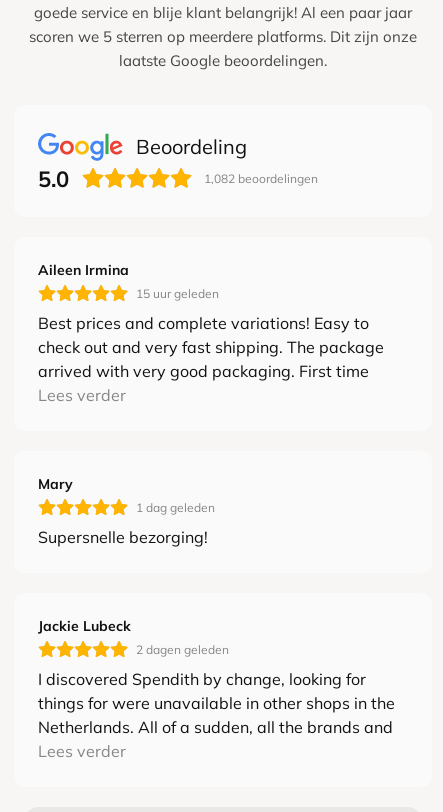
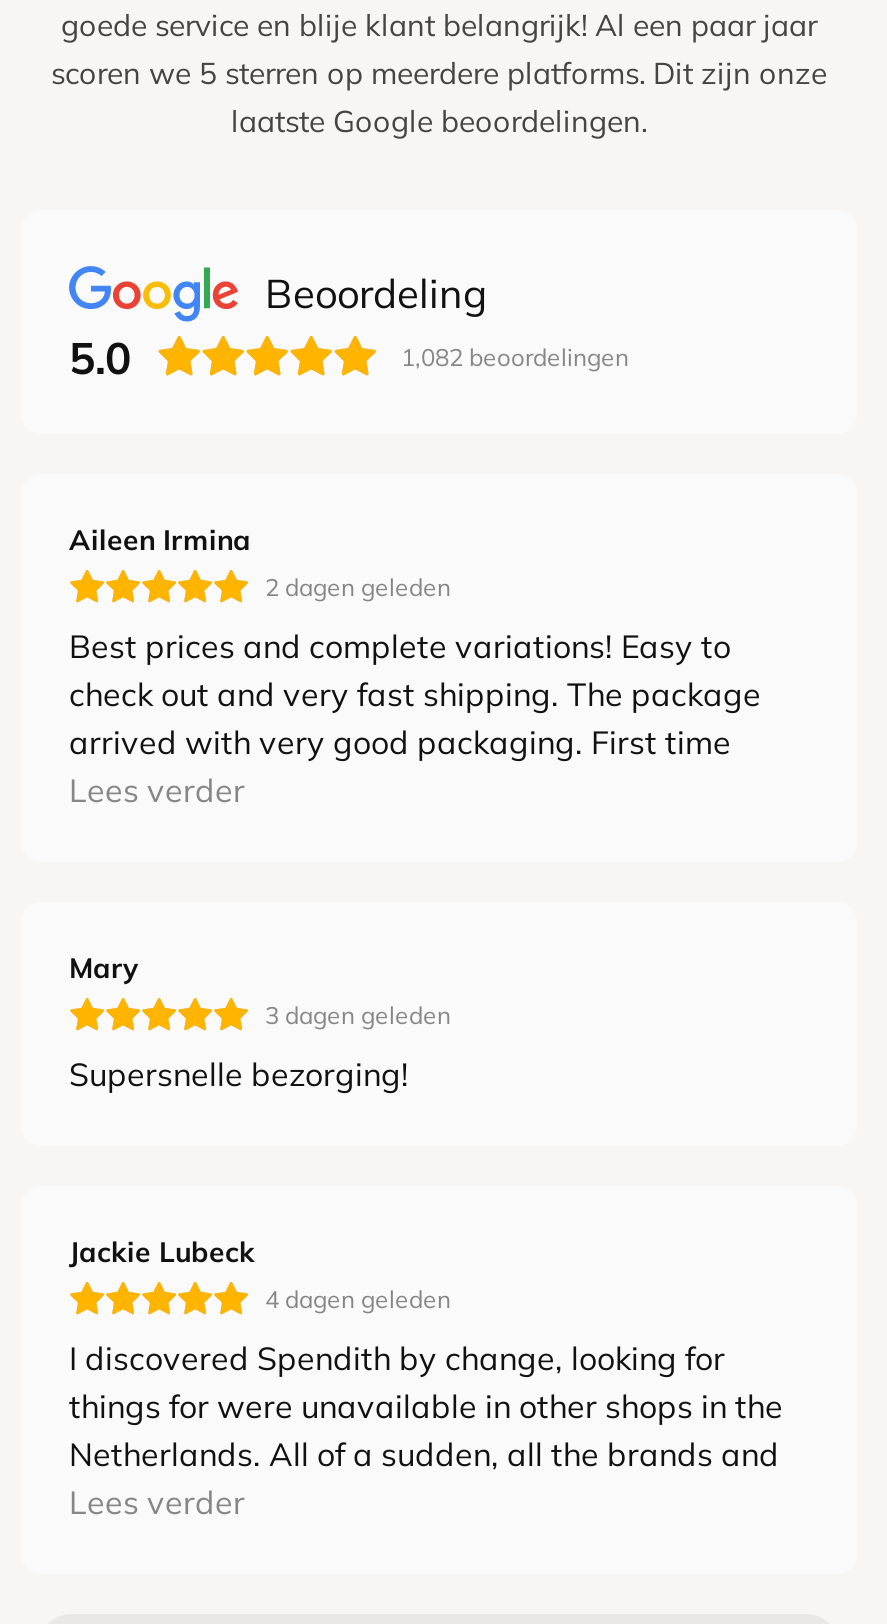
- 15 uur geleden

- 1 dag geleden
+ 3 dagen geleden

+ 4 dagen geleden

moved up: 2 dagen geleden
